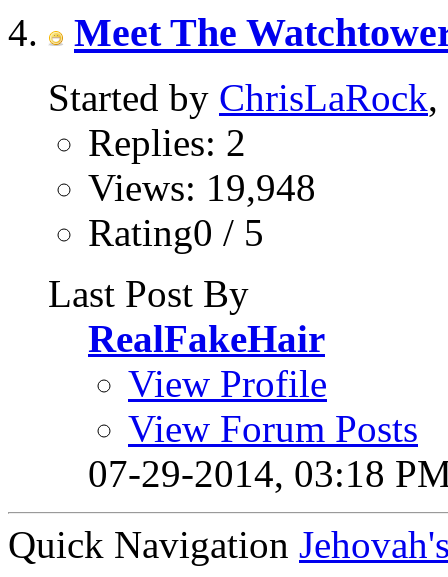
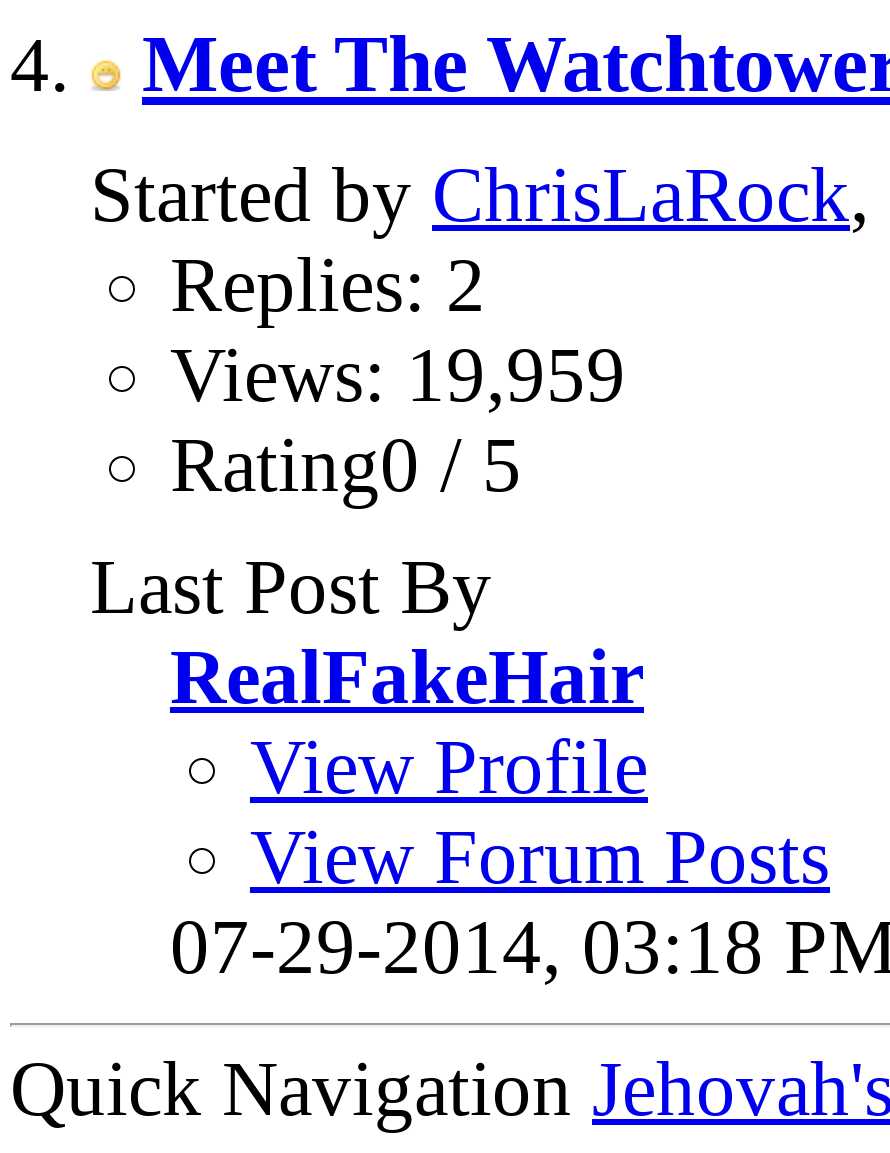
- Views: 19,948
+ Views: 19,959
